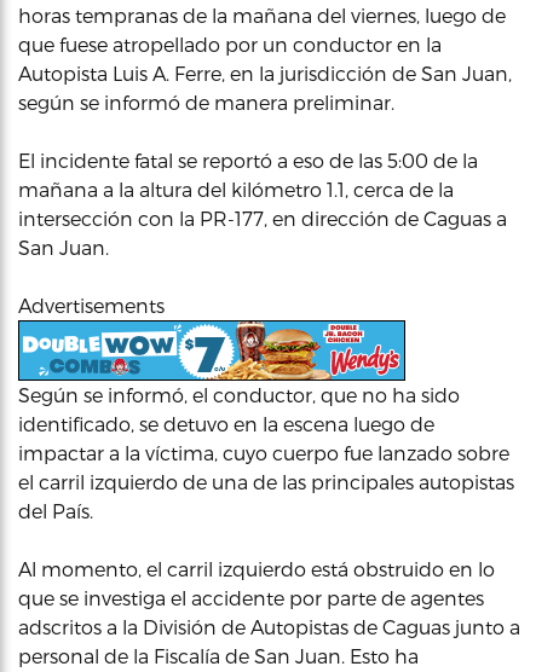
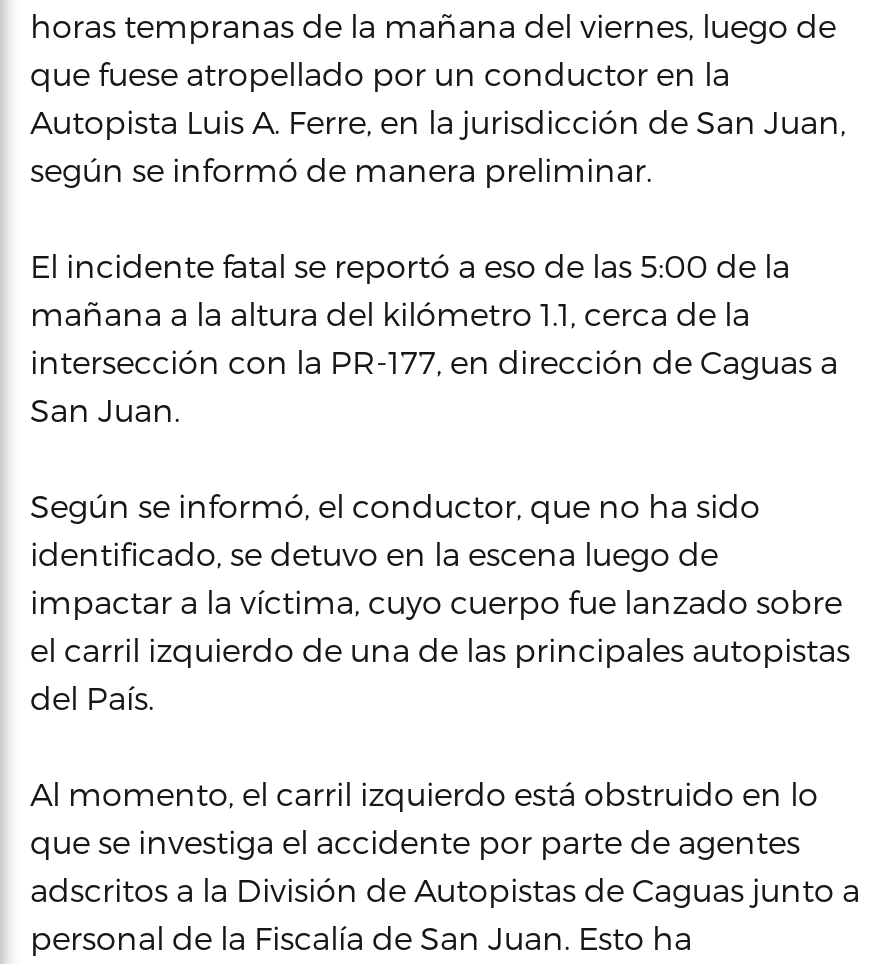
- Advertisements

- [image]
